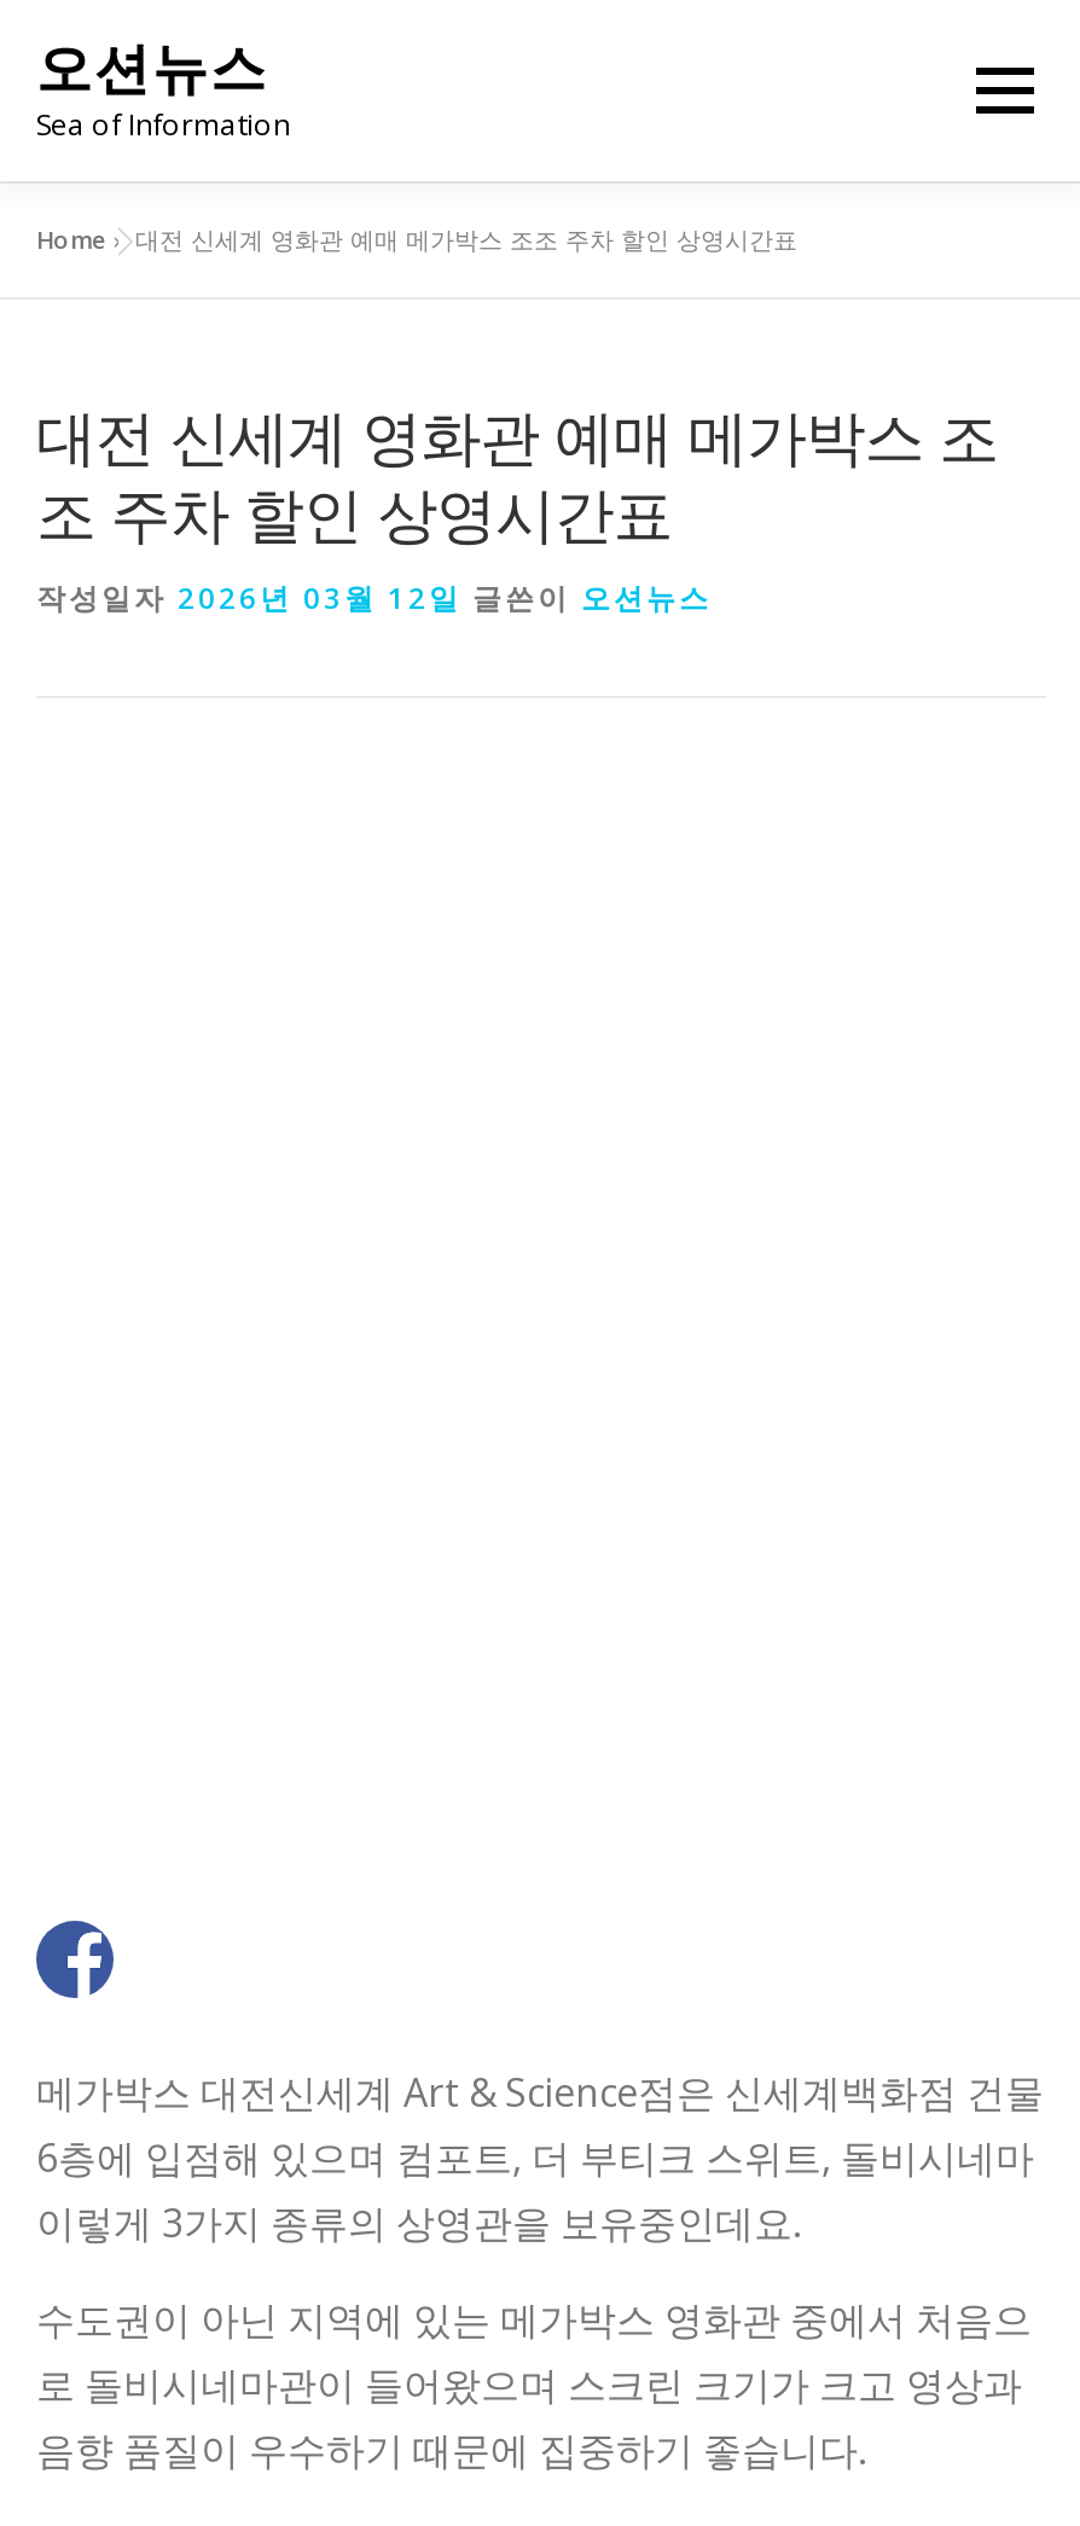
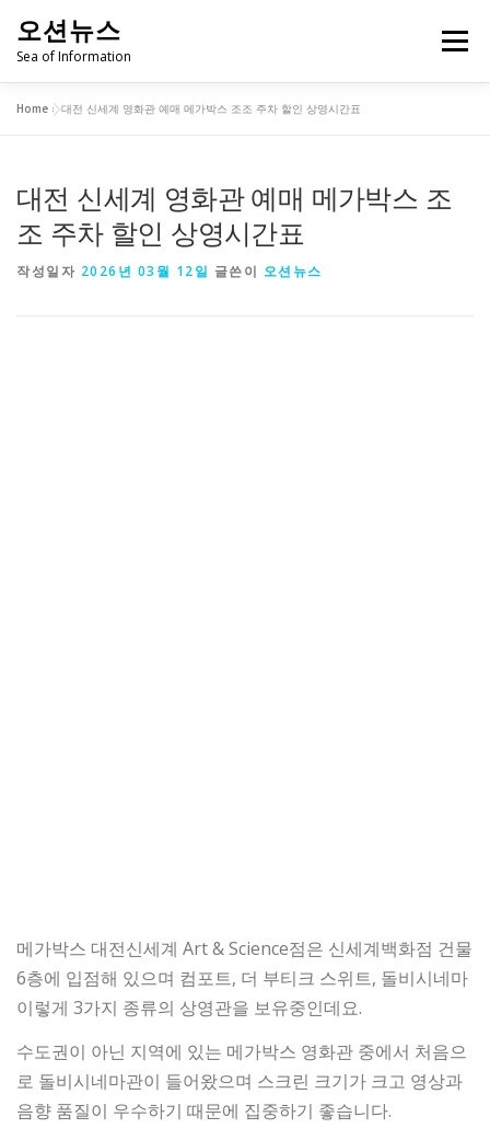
- [image]
